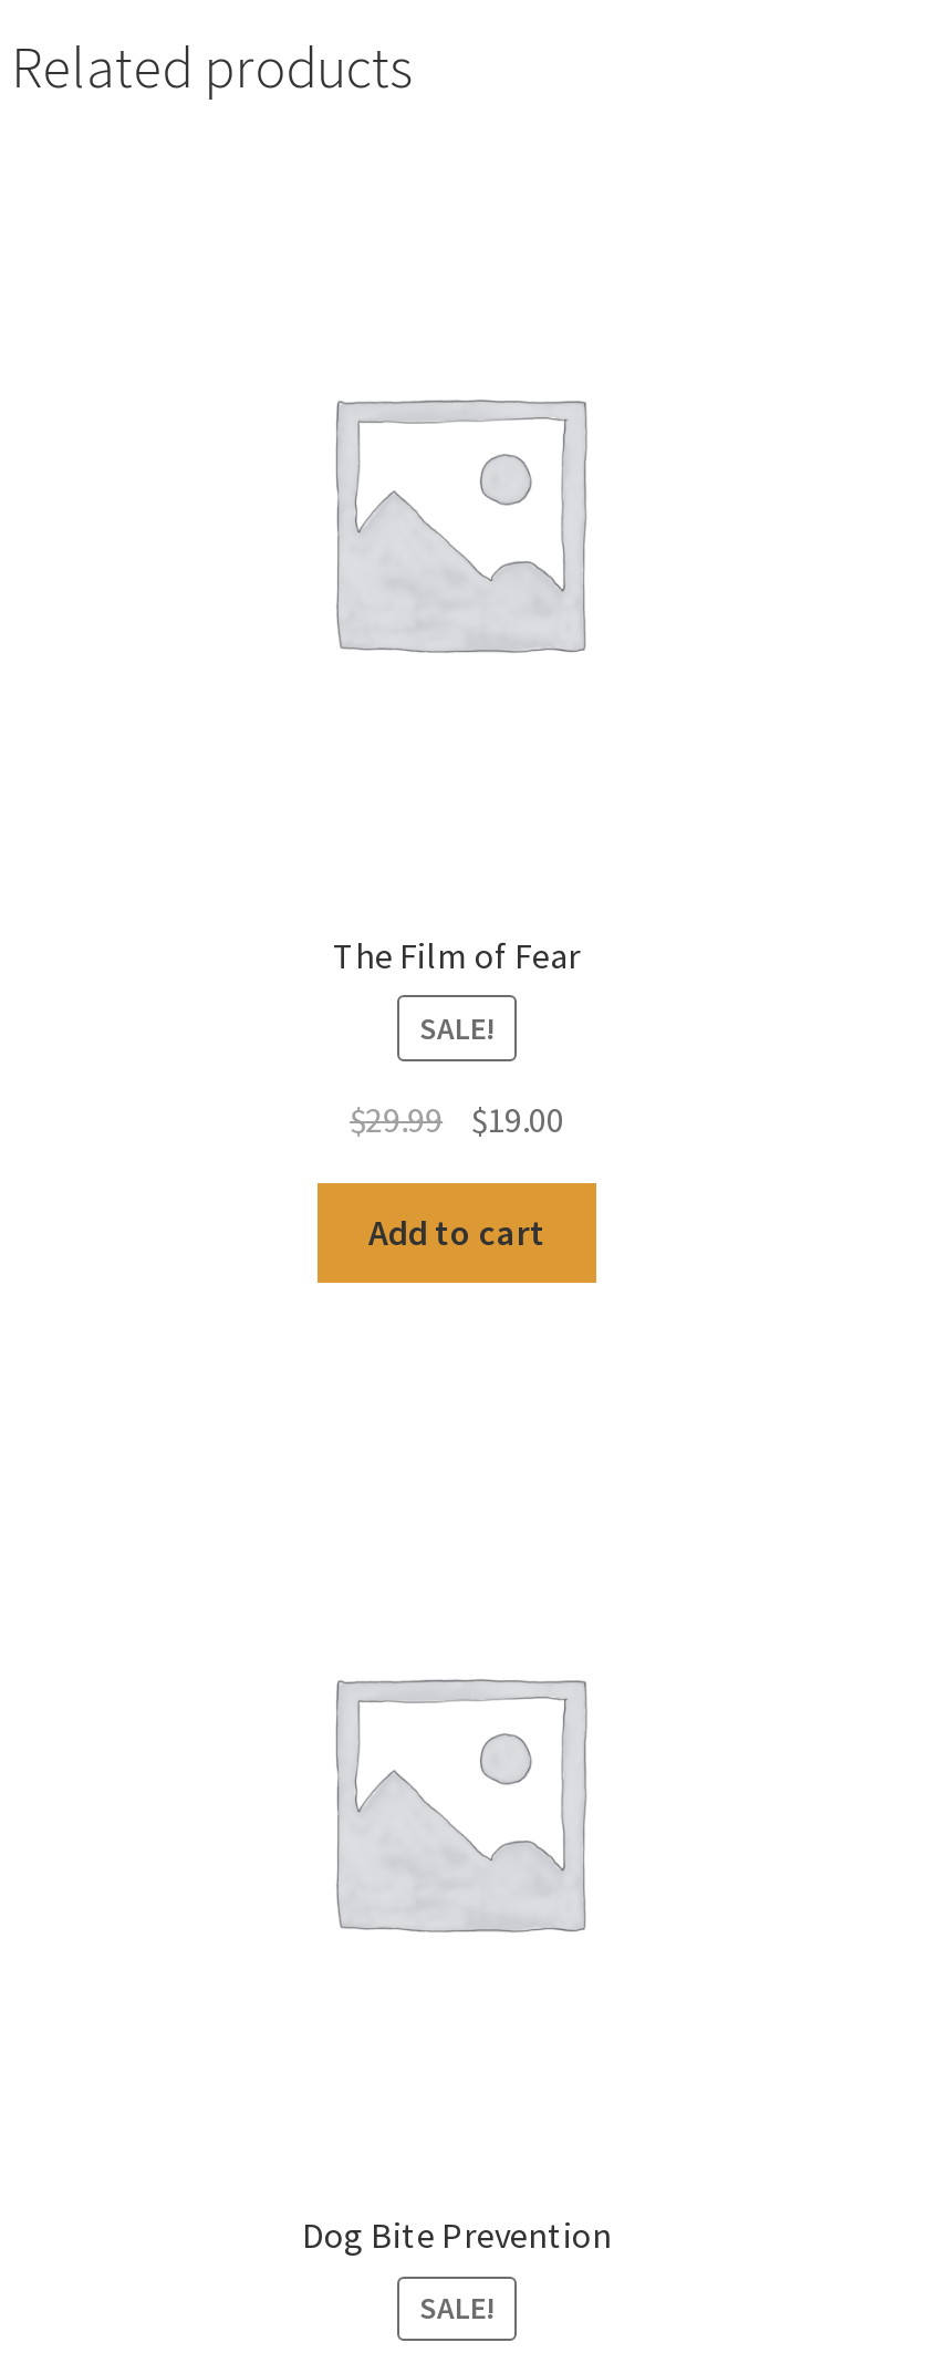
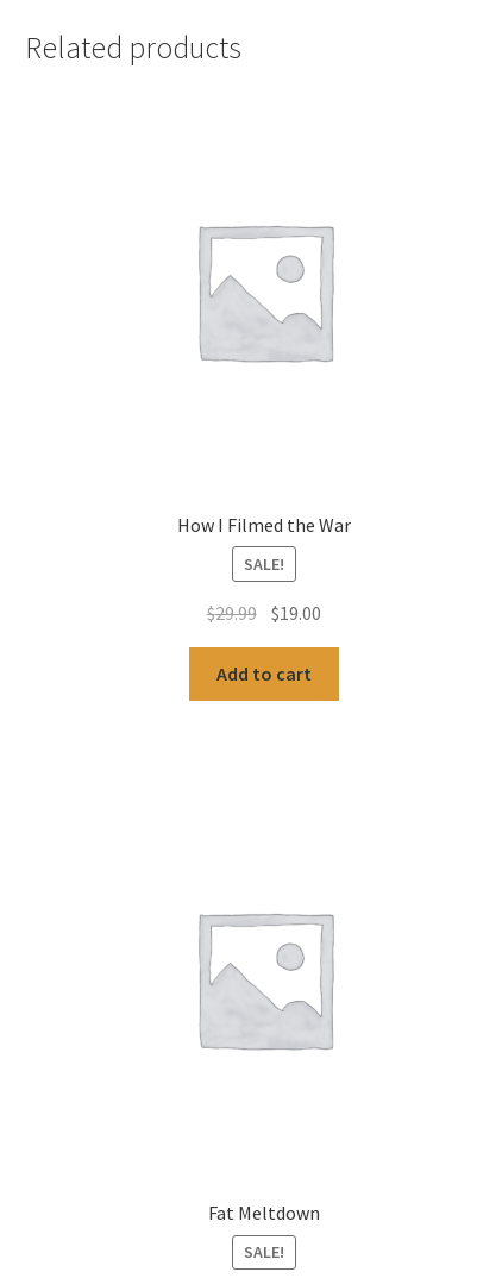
- The Film of Fear
+ How I Filmed the War

- Dog Bite Prevention
+ Fat Meltdown
